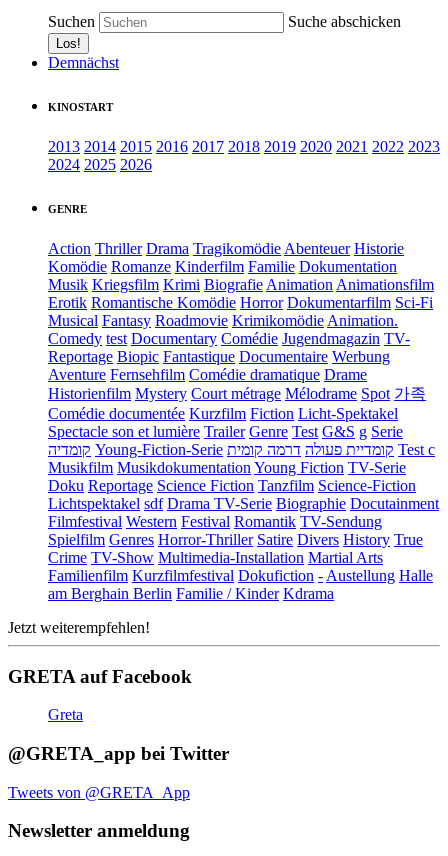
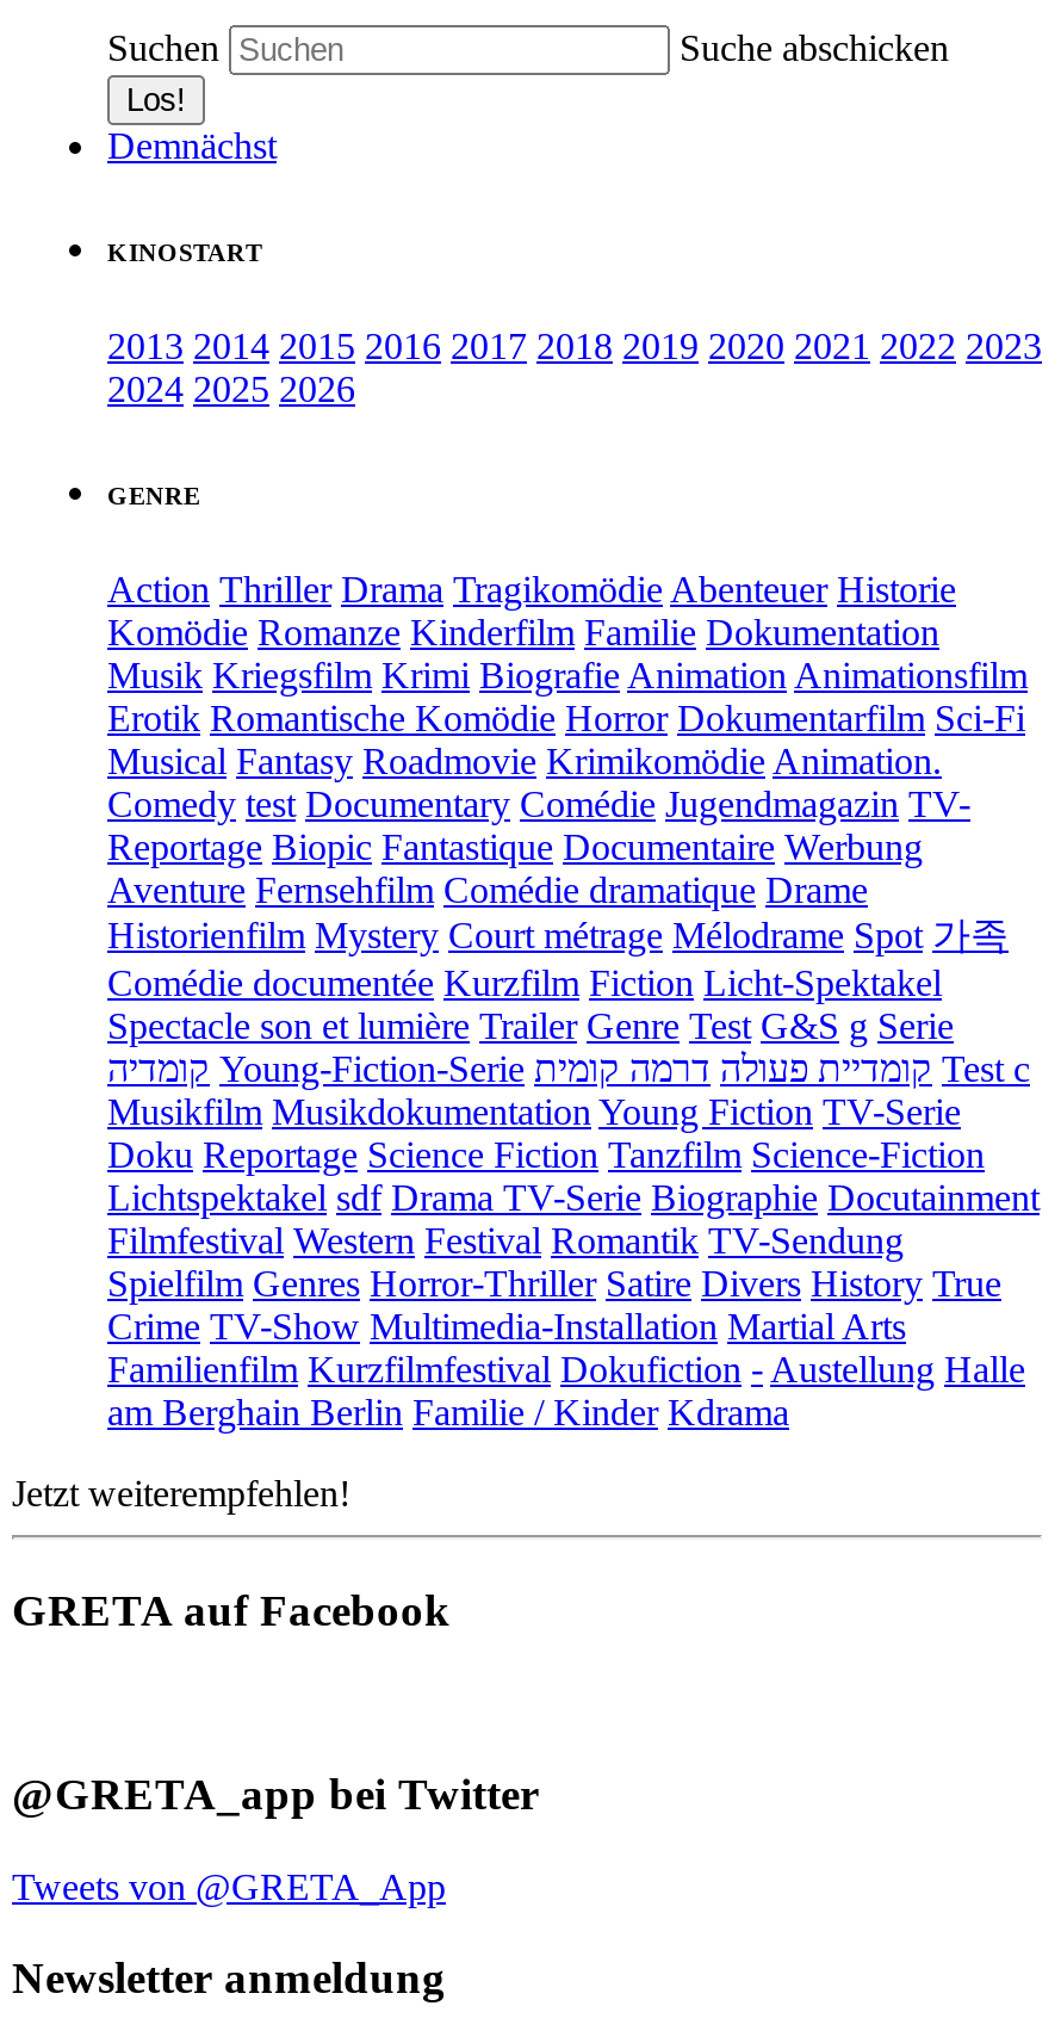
- Greta
